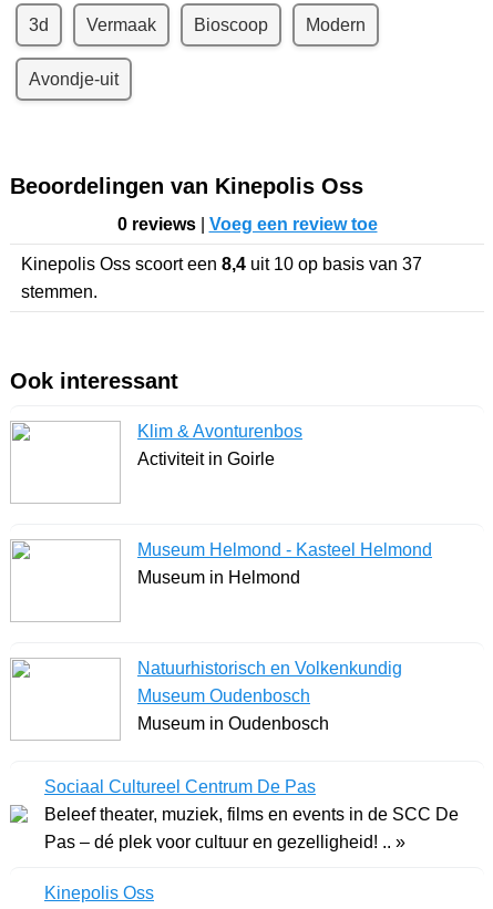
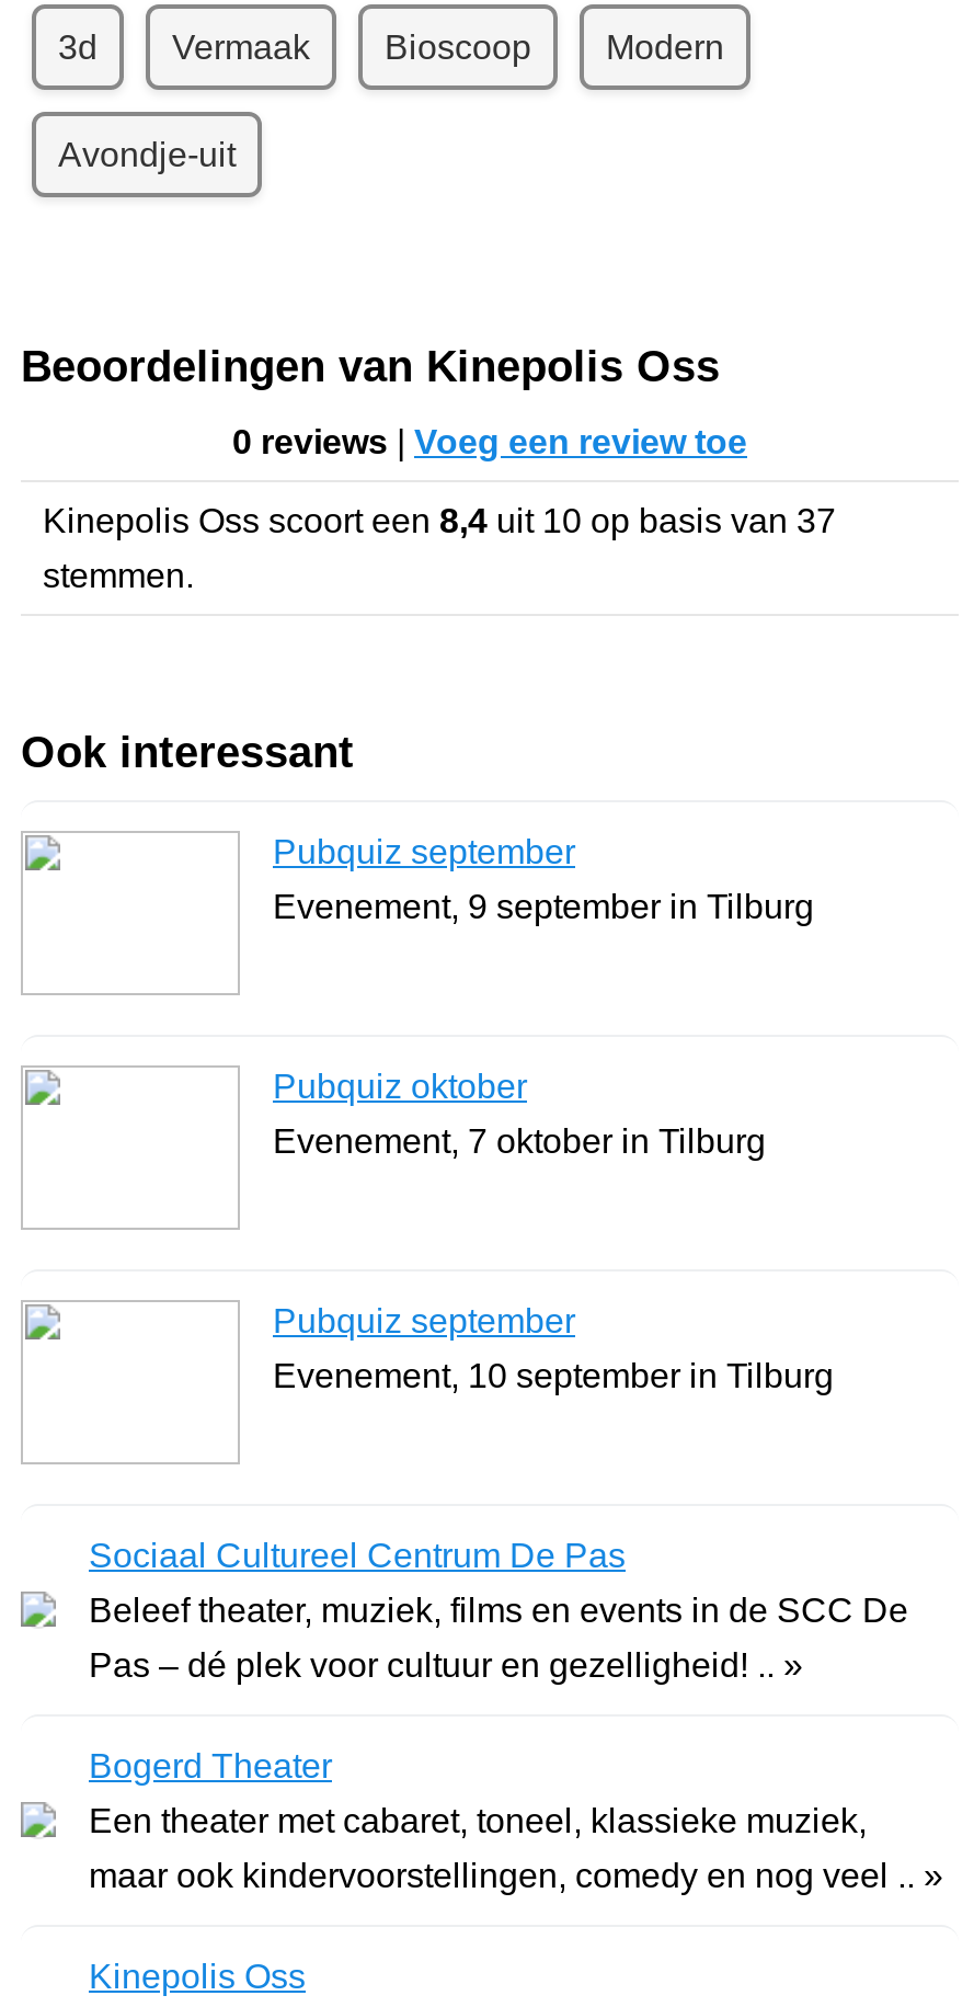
- Klim & Avonturenbos
- Activiteit in Goirle
+ Pubquiz september
+ Evenement, 9 september in Tilburg

- Museum Helmond - Kasteel Helmond
- Museum in Helmond
+ Pubquiz oktober
+ Evenement, 7 oktober in Tilburg

- Natuurhistorisch en Volkenkundig
- Museum Oudenbosch
- Museum in Oudenbosch
+ Pubquiz september
+ Evenement, 10 september in Tilburg

+ Bogerd Theater
+ Een theater met cabaret, toneel, klassieke muziek,
+ maar ook kindervoorstellingen, comedy en nog veel .. »
